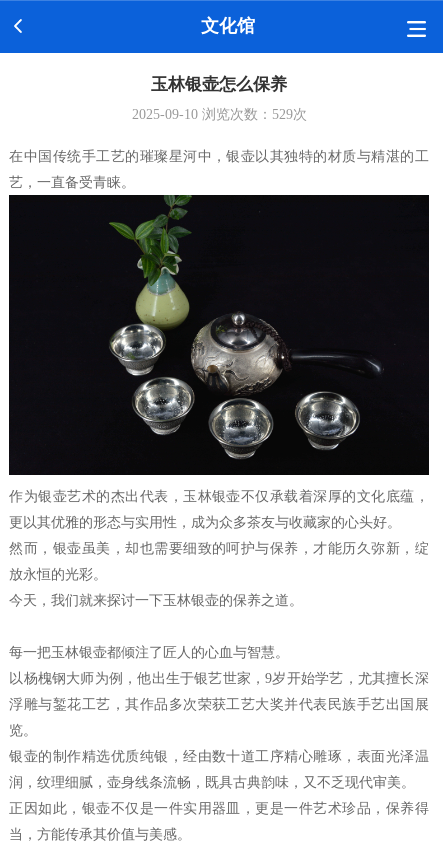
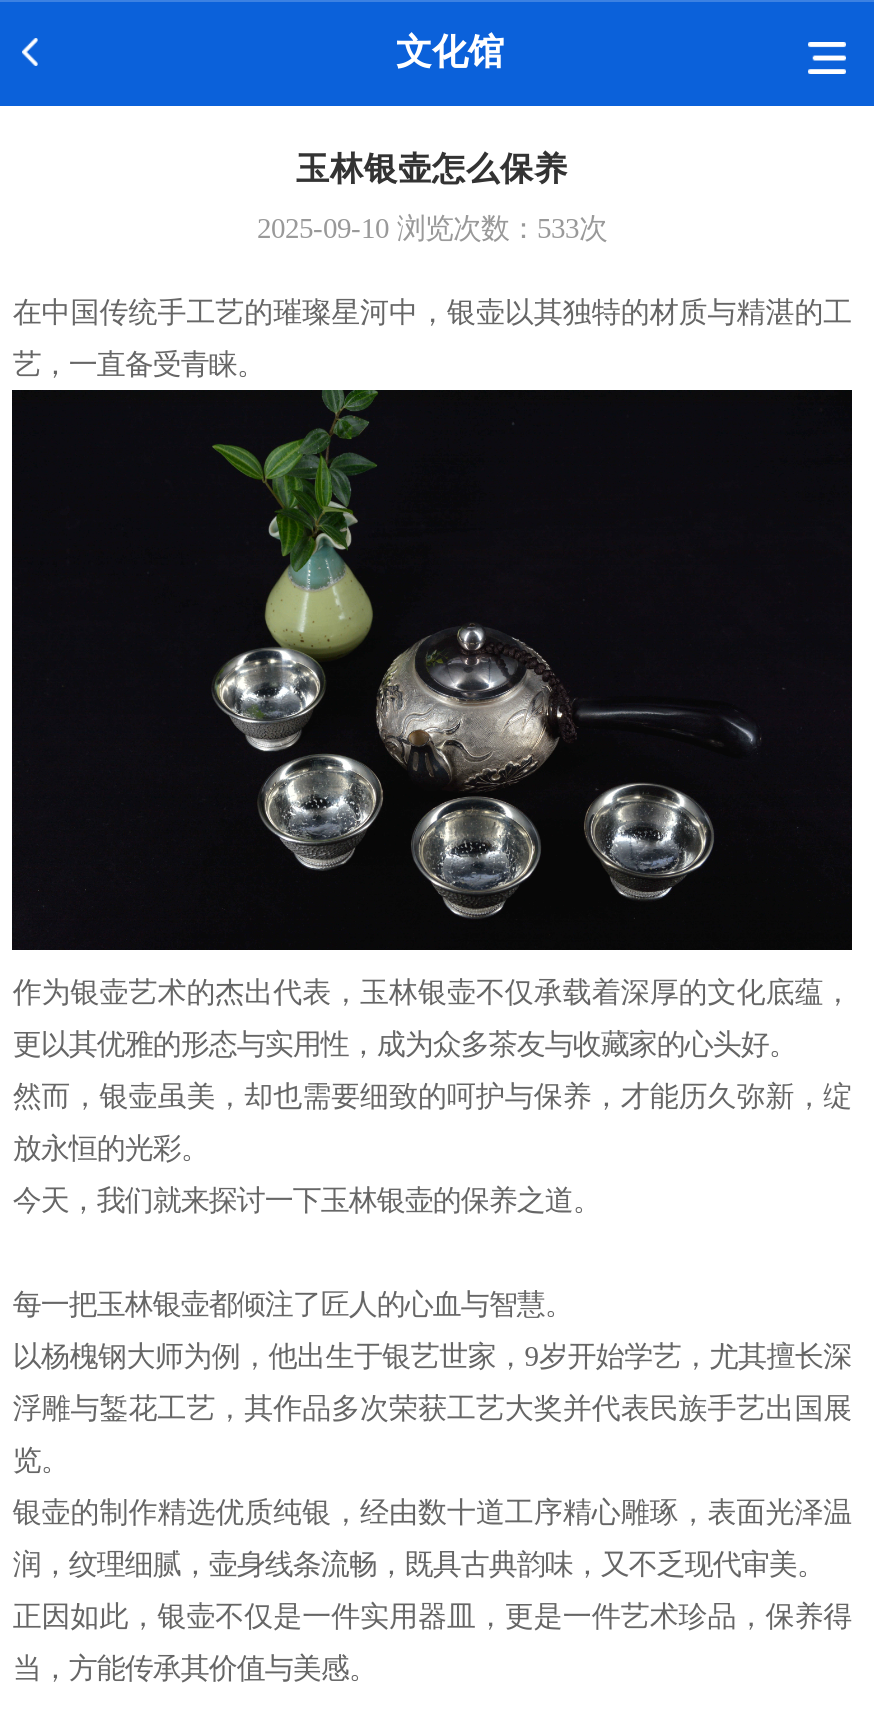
- 2025-09-10浏览次数：529次
+ 2025-09-10浏览次数：533次
